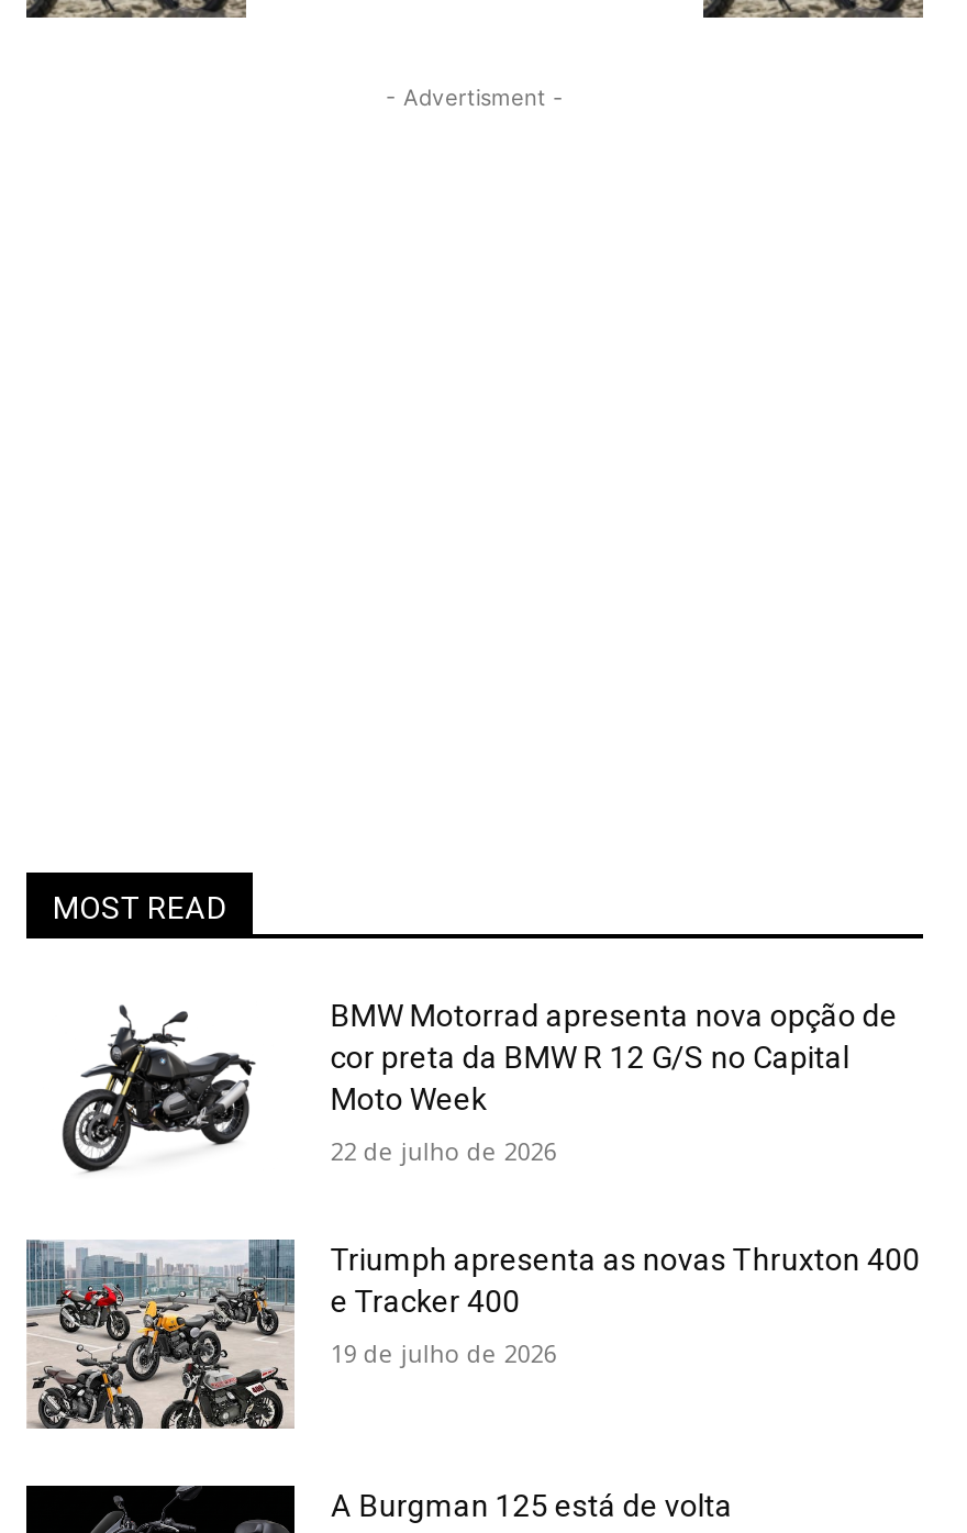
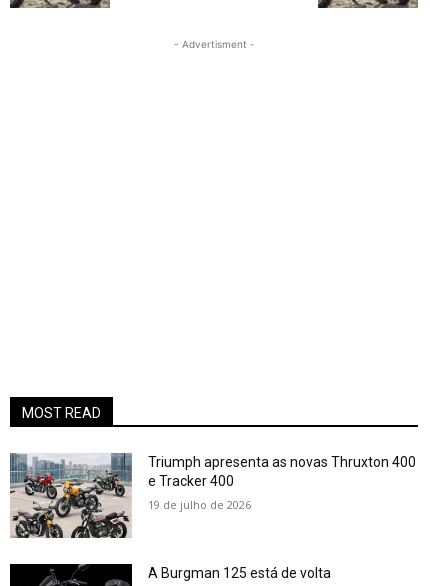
- [image]
- BMW Motorrad apresenta nova opção de
- cor preta da BMW R 12 G/S no Capital
- Moto Week
- 22 de julho de 2026
